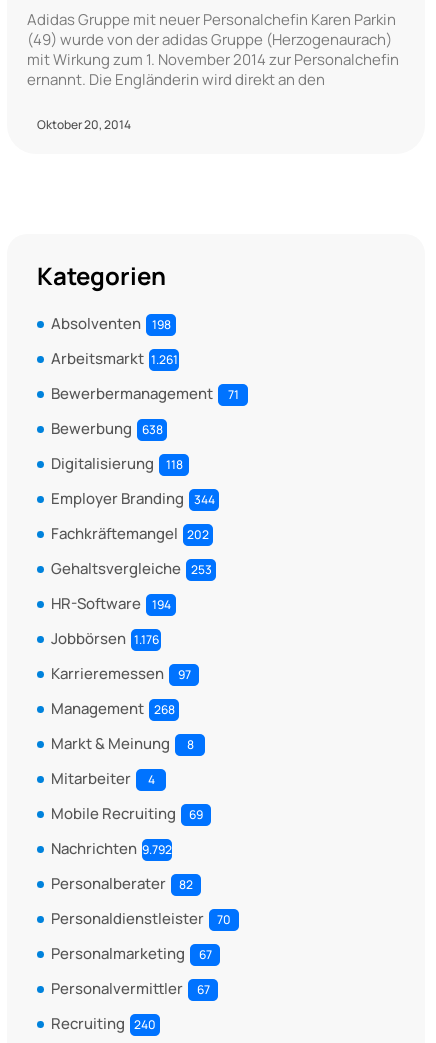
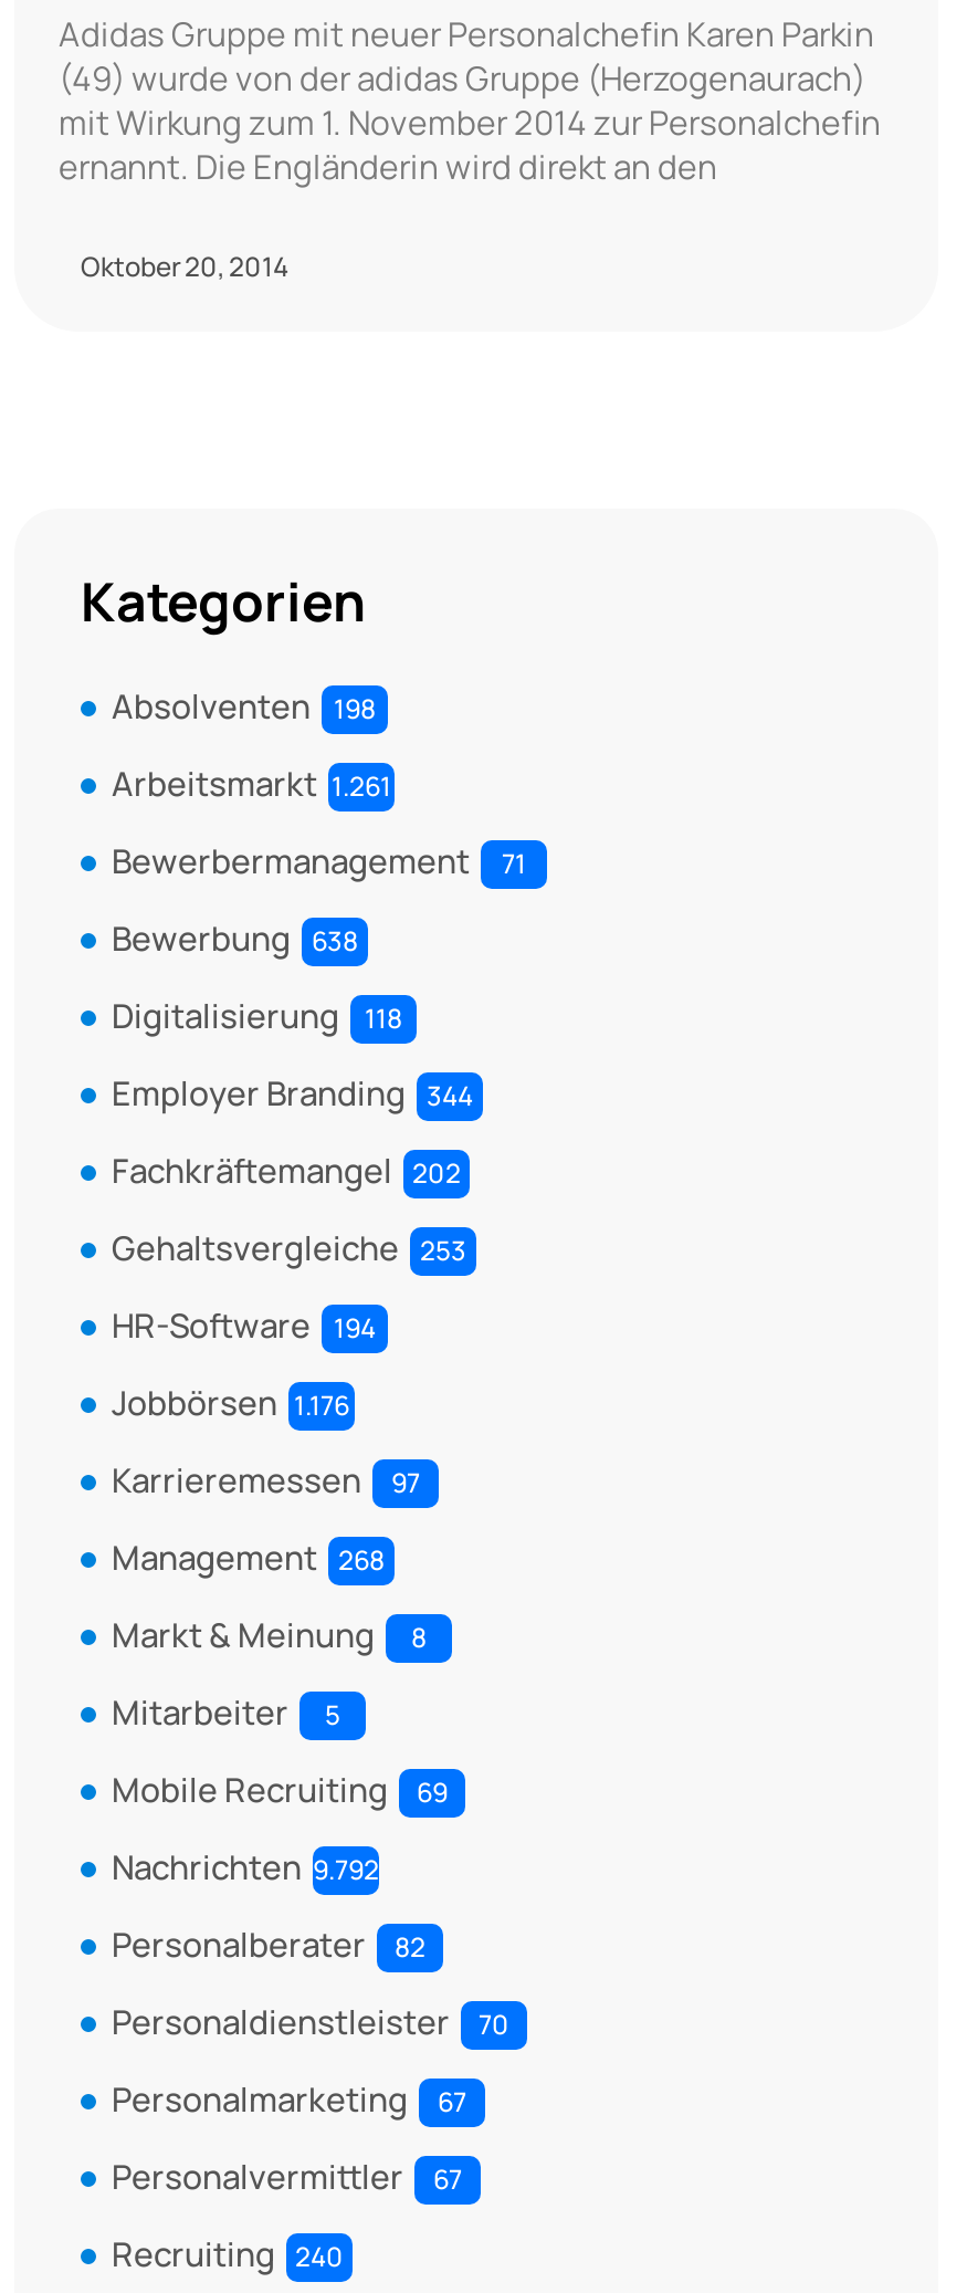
- Mitarbeiter 4
+ Mitarbeiter 5
